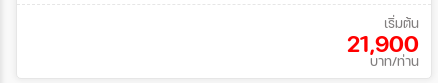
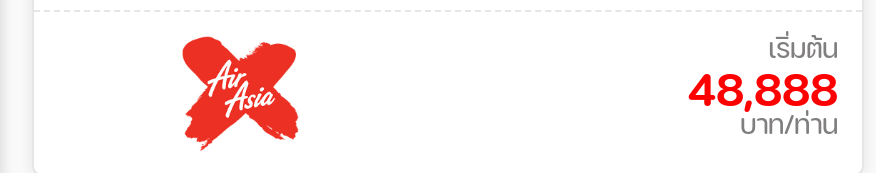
+ [image]

- 21,900
+ 48,888
